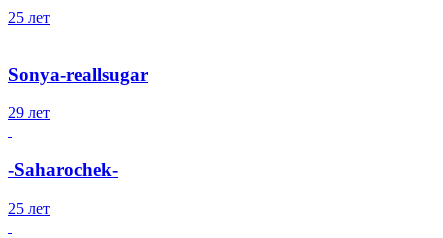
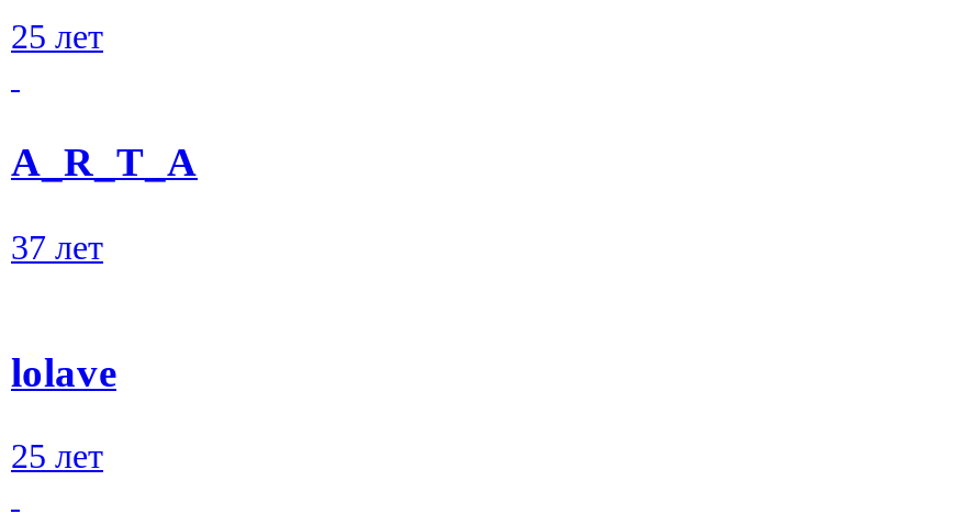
- Sonya-reallsugar
+ A_R_T_A

- 29 лет
+ 37 лет

- -Saharochek-
+ lolave
